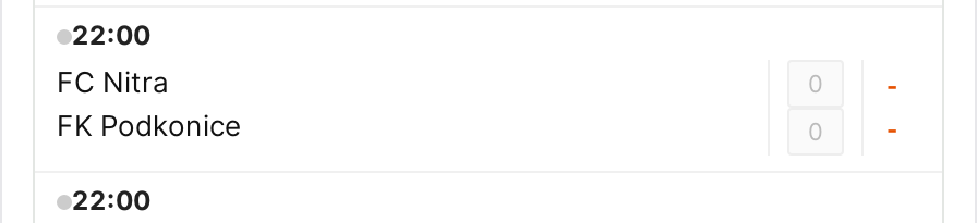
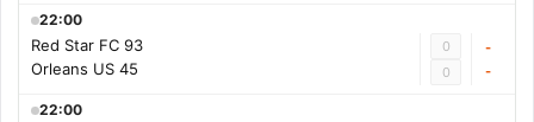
- FC Nitra
- FK Podkonice
+ Red Star FC 93
+ Orleans US 45
